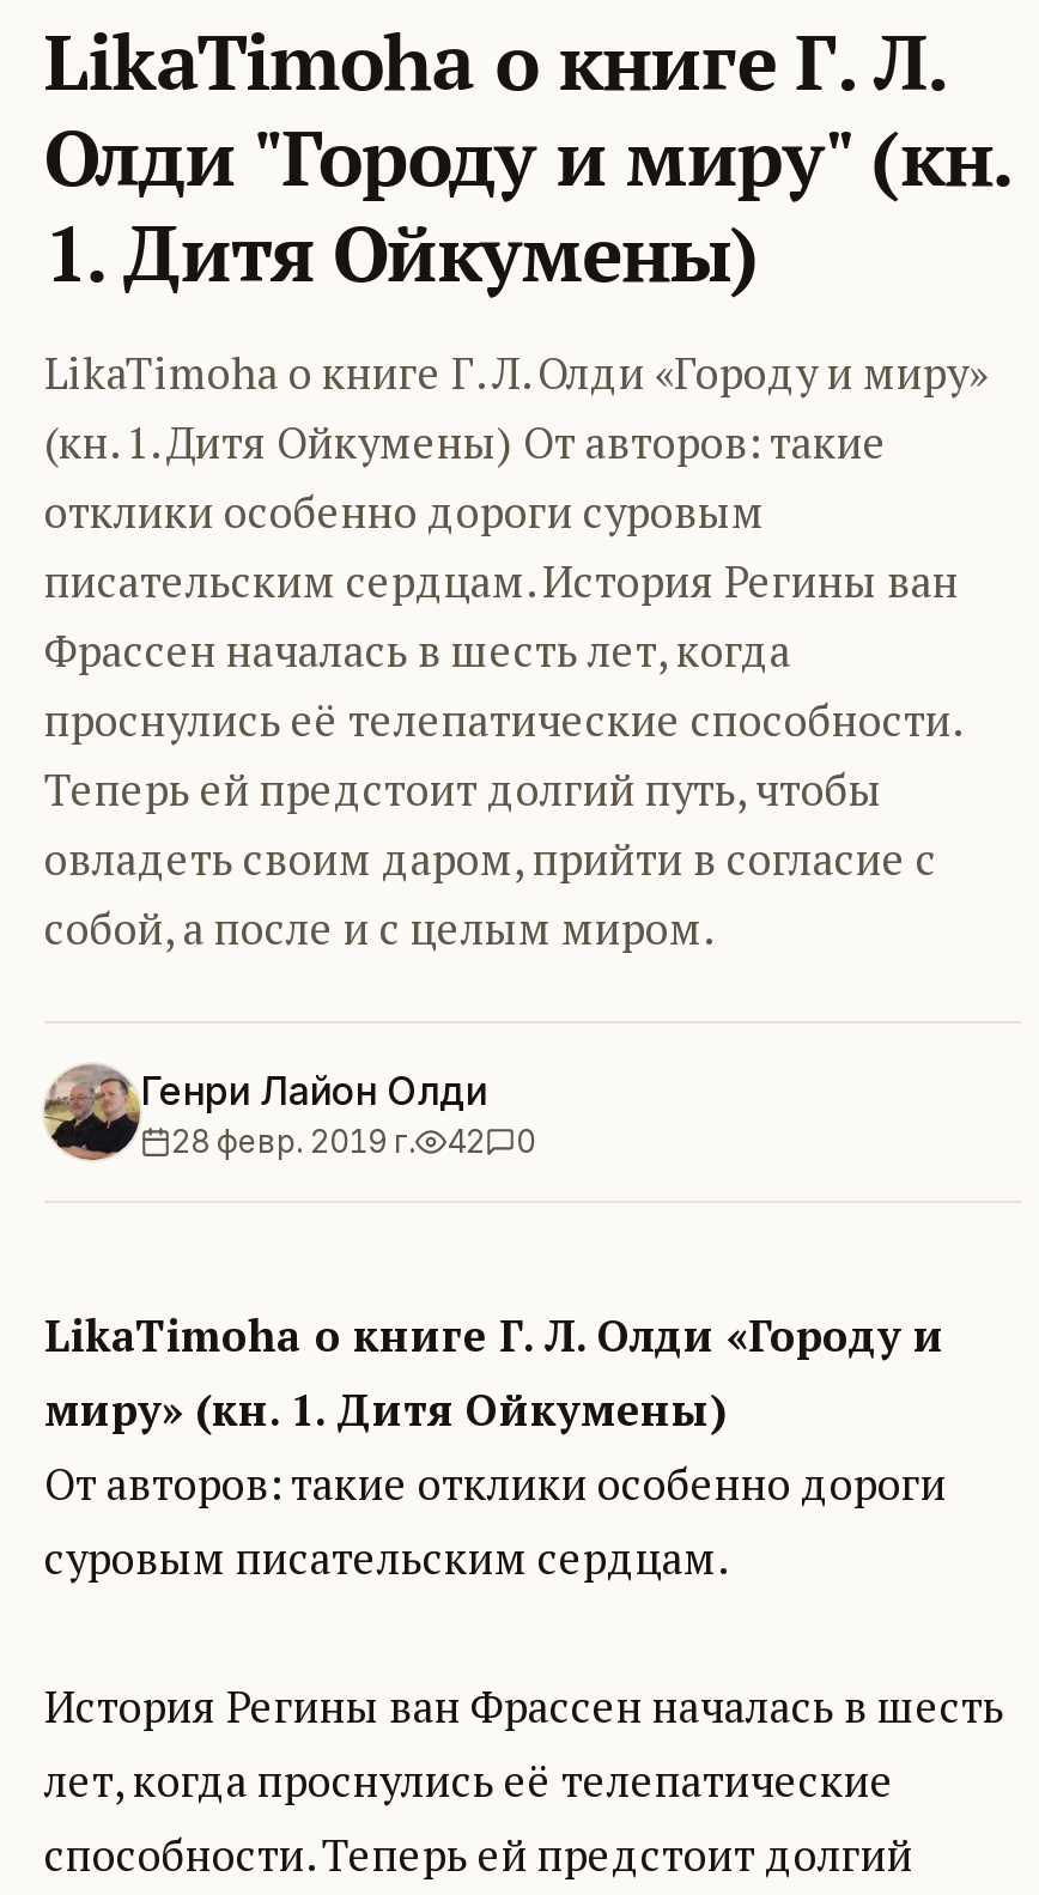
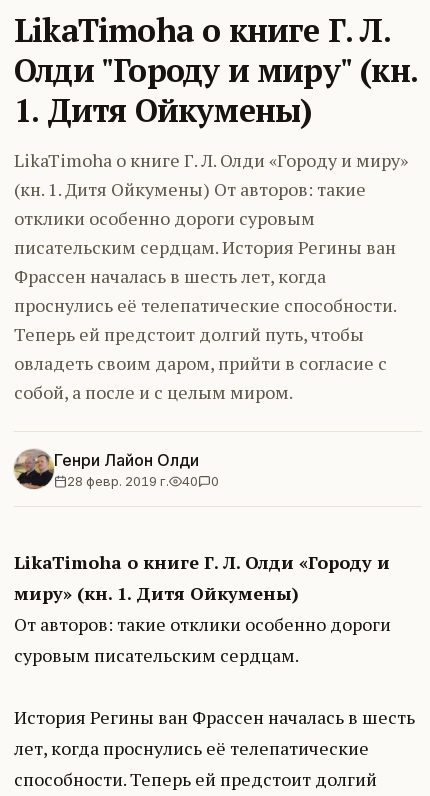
- 42
+ 40
